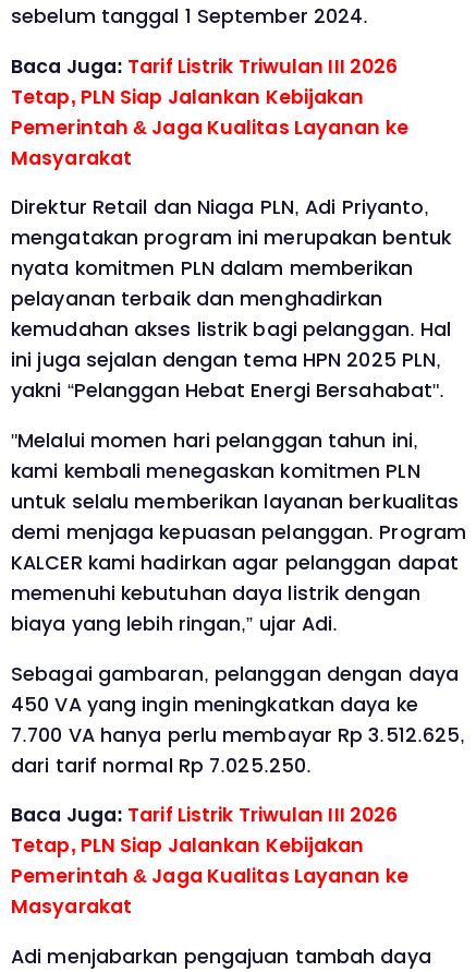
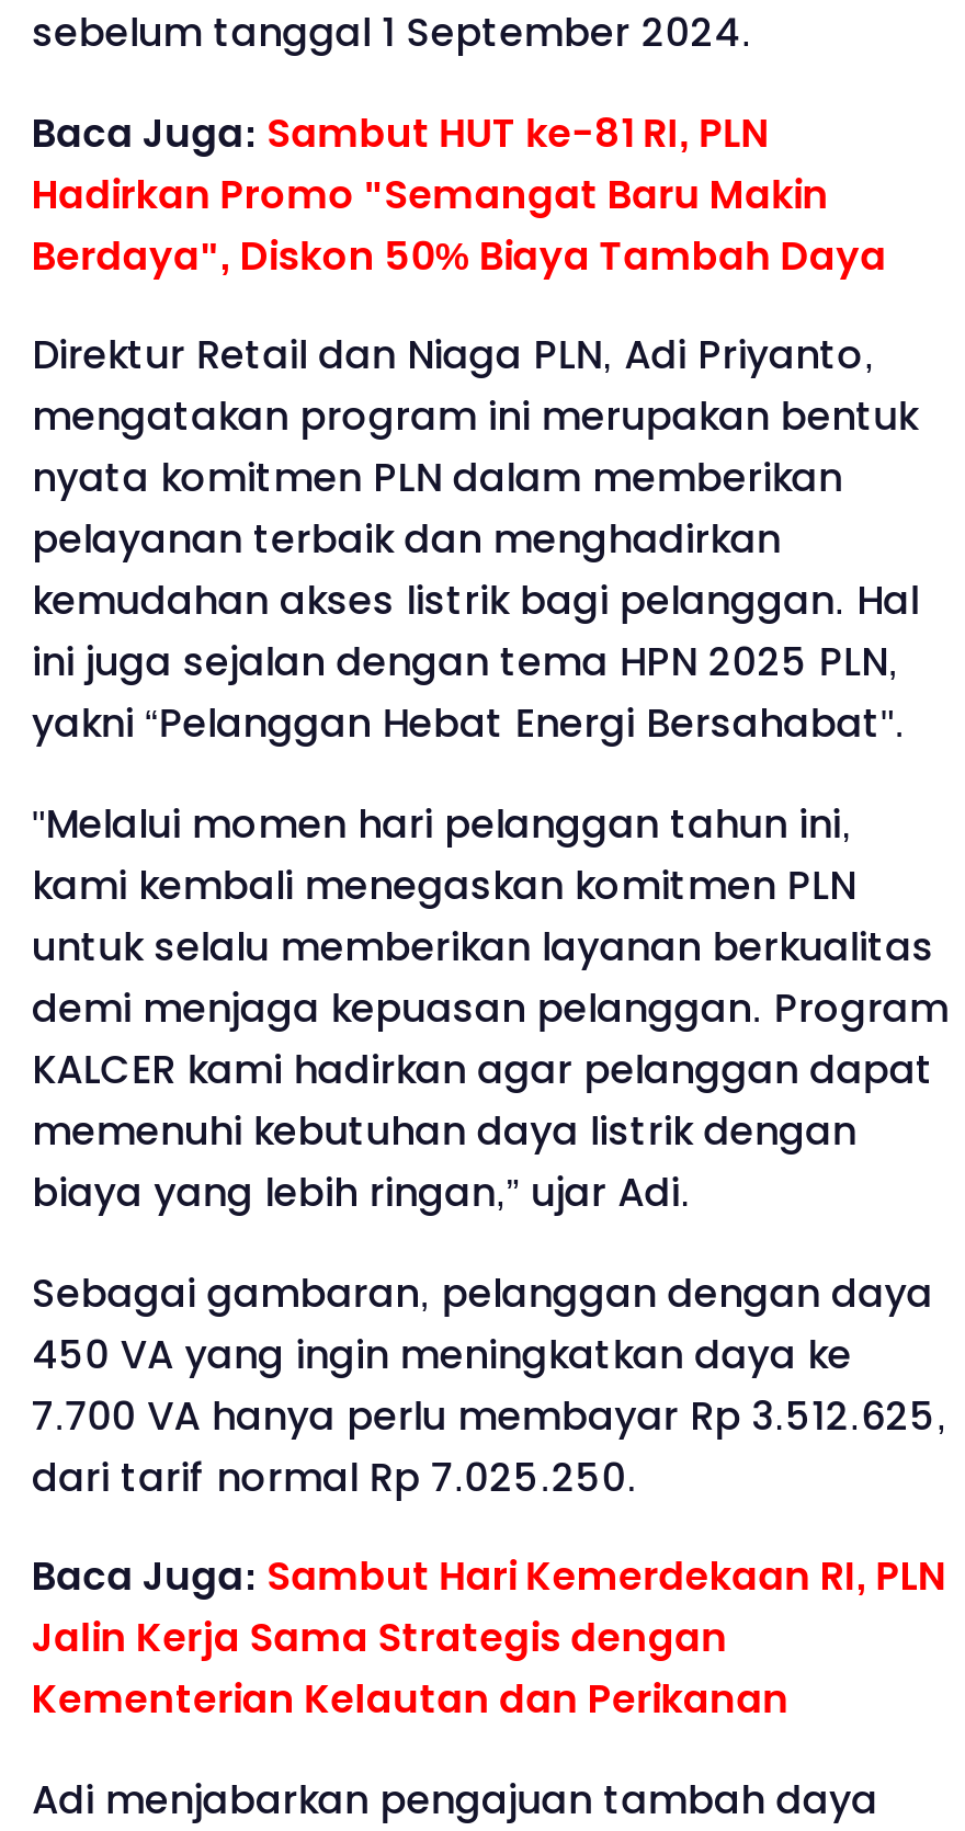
- Baca Juga: Tarif Listrik Triwulan III 2026
- Tetap, PLN Siap Jalankan Kebijakan
- Pemerintah & Jaga Kualitas Layanan ke
- Masyarakat
+ Baca Juga: Sambut HUT ke-81 RI, PLN
+ Hadirkan Promo "Semangat Baru Makin
+ Berdaya", Diskon 50% Biaya Tambah Daya

- Baca Juga: Tarif Listrik Triwulan III 2026
- Tetap, PLN Siap Jalankan Kebijakan
- Pemerintah & Jaga Kualitas Layanan ke
- Masyarakat
+ Baca Juga: Sambut Hari Kemerdekaan RI, PLN
+ Jalin Kerja Sama Strategis dengan
+ Kementerian Kelautan dan Perikanan
